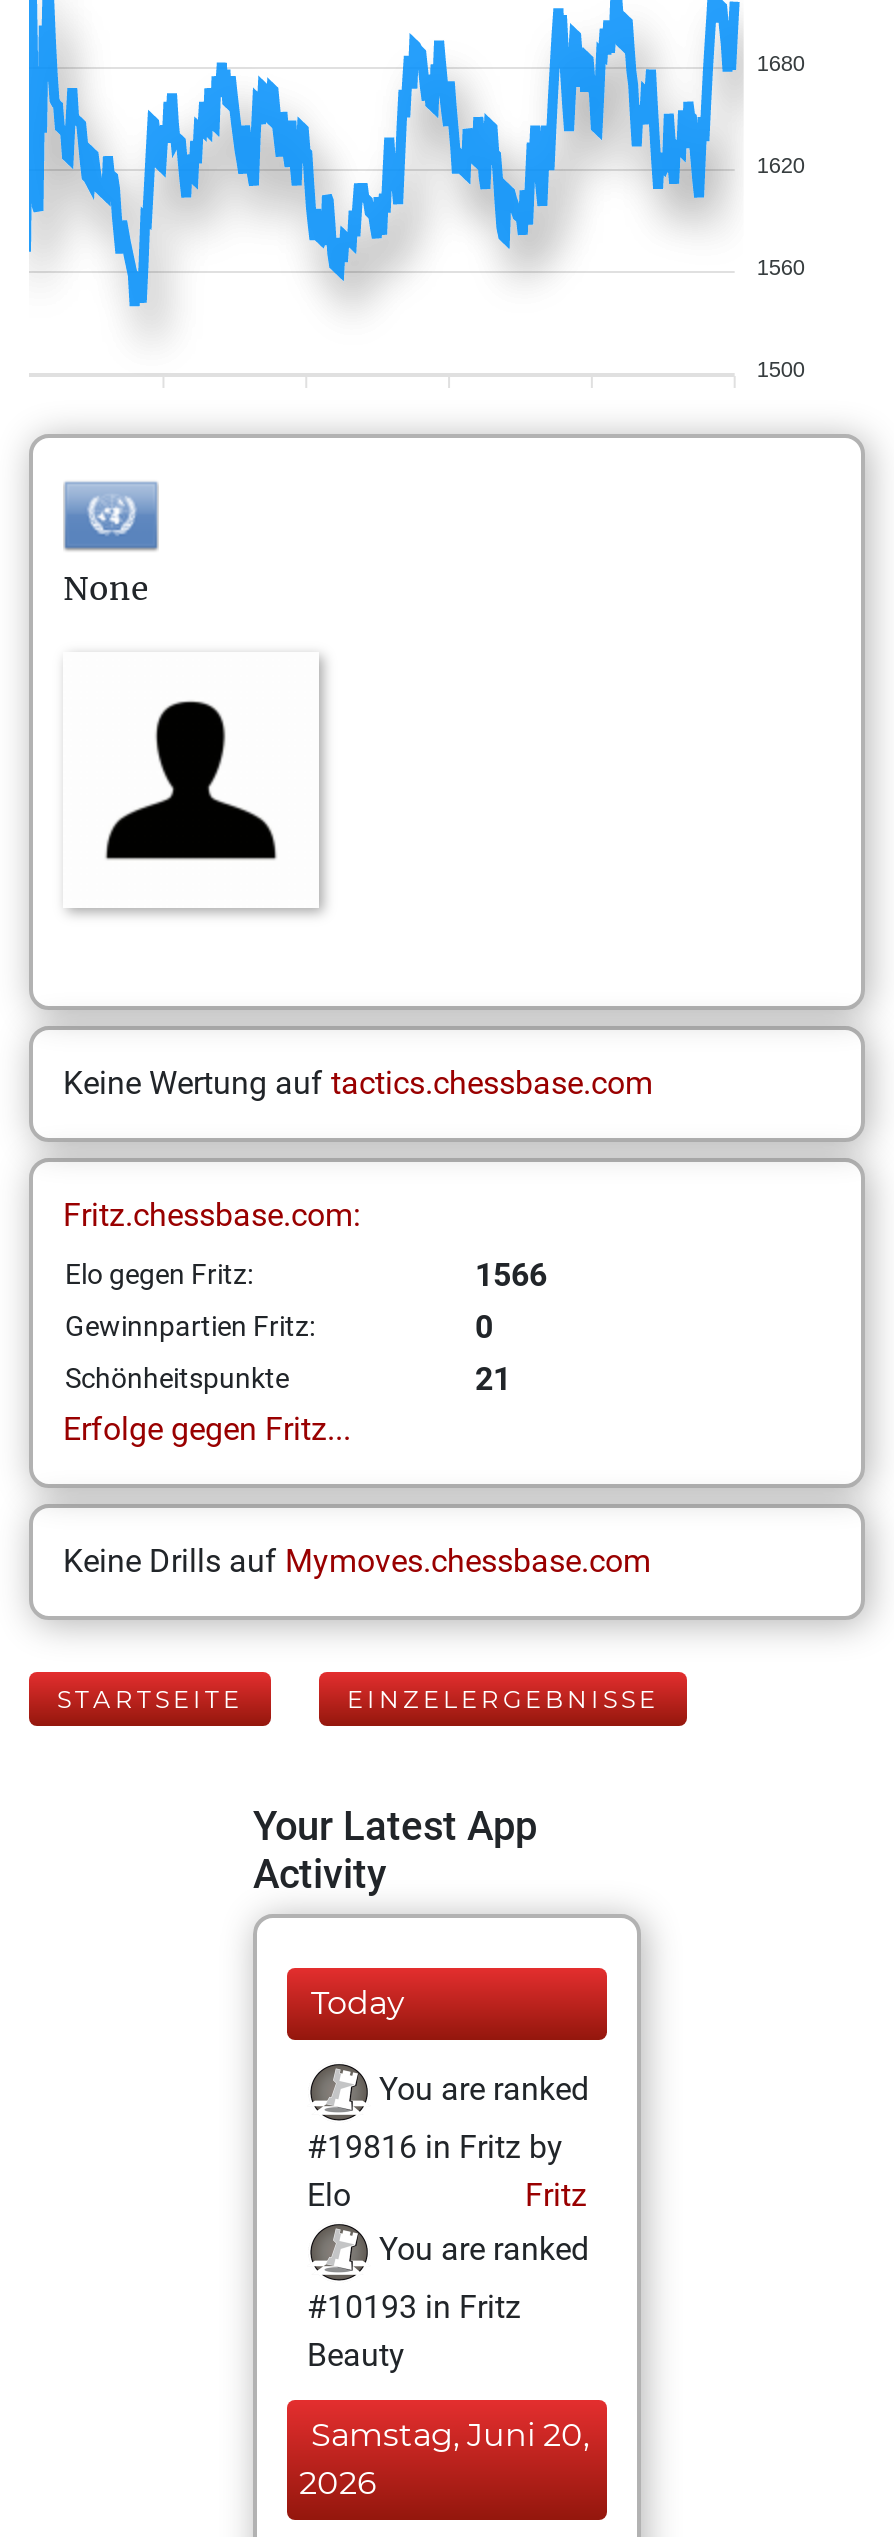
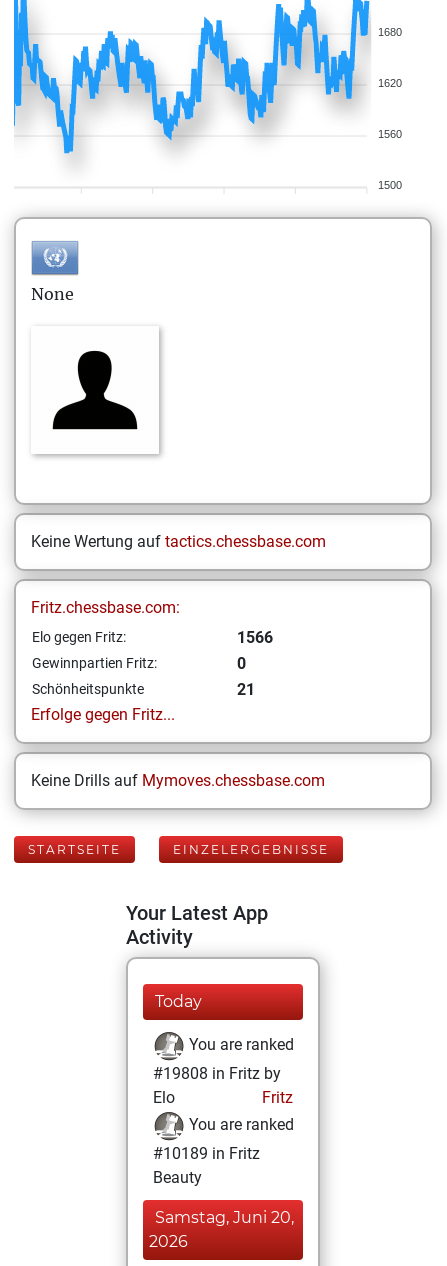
- #19816 in Fritz by
+ #19808 in Fritz by

- #10193 in Fritz
+ #10189 in Fritz
